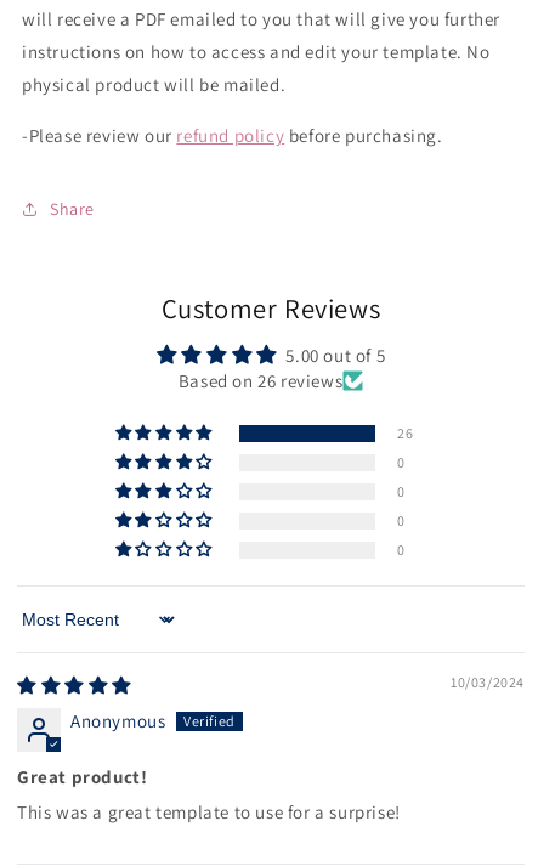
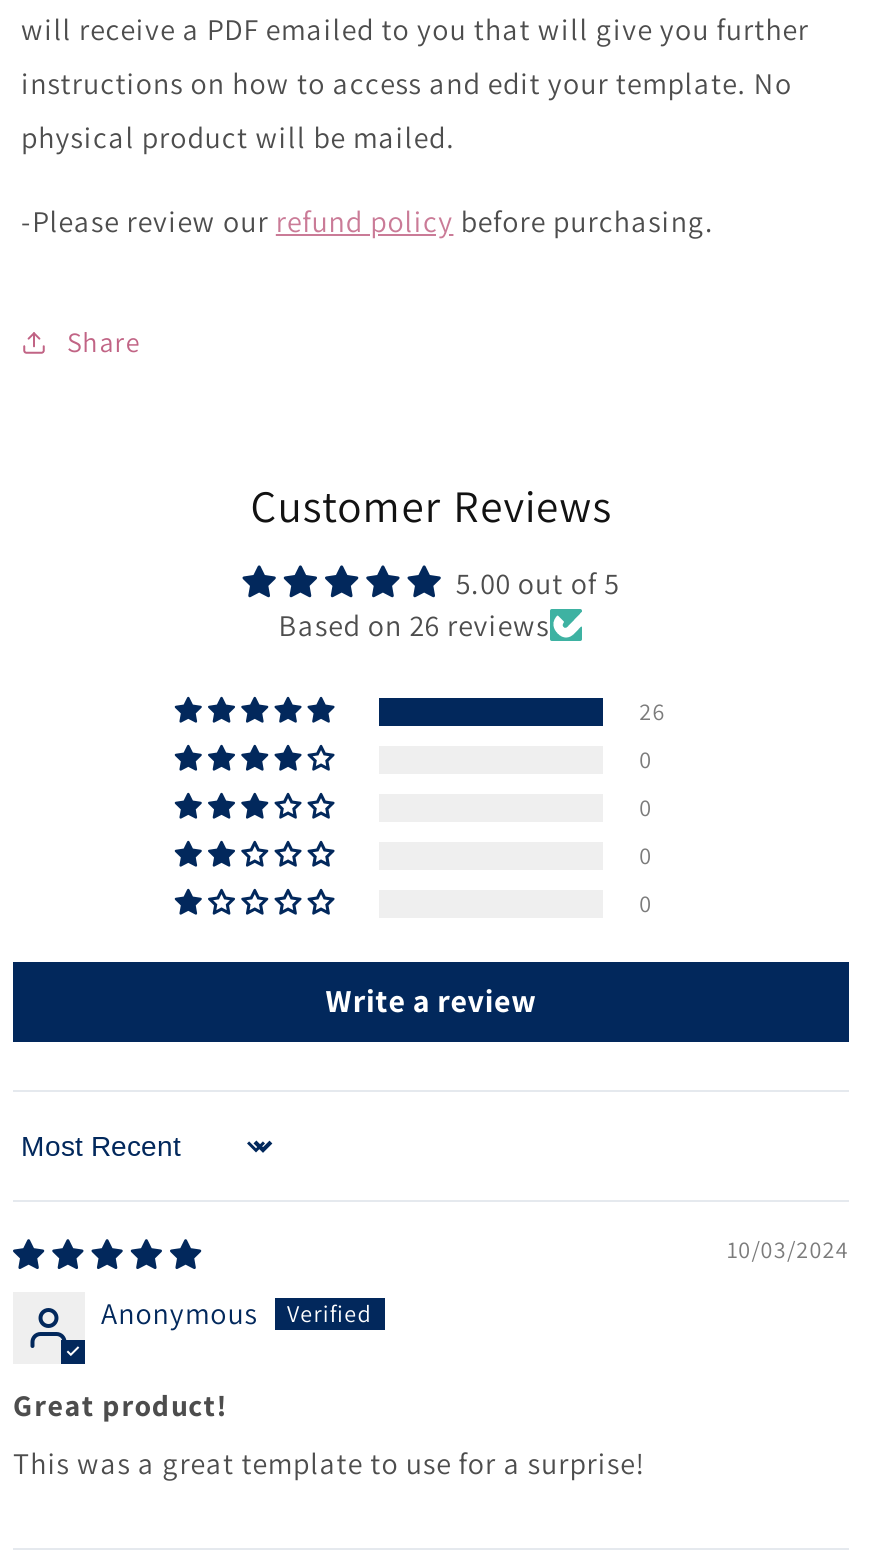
+ Write a review
